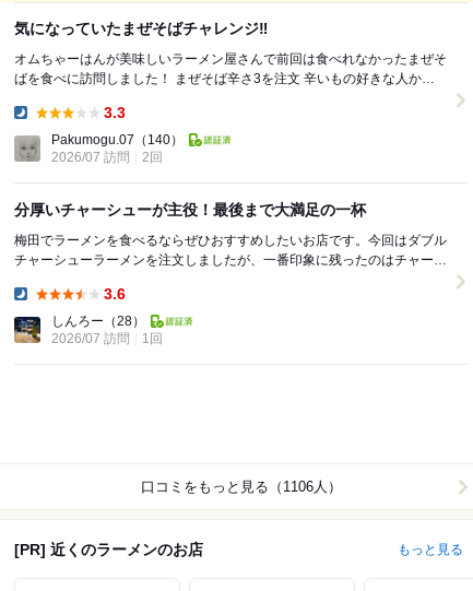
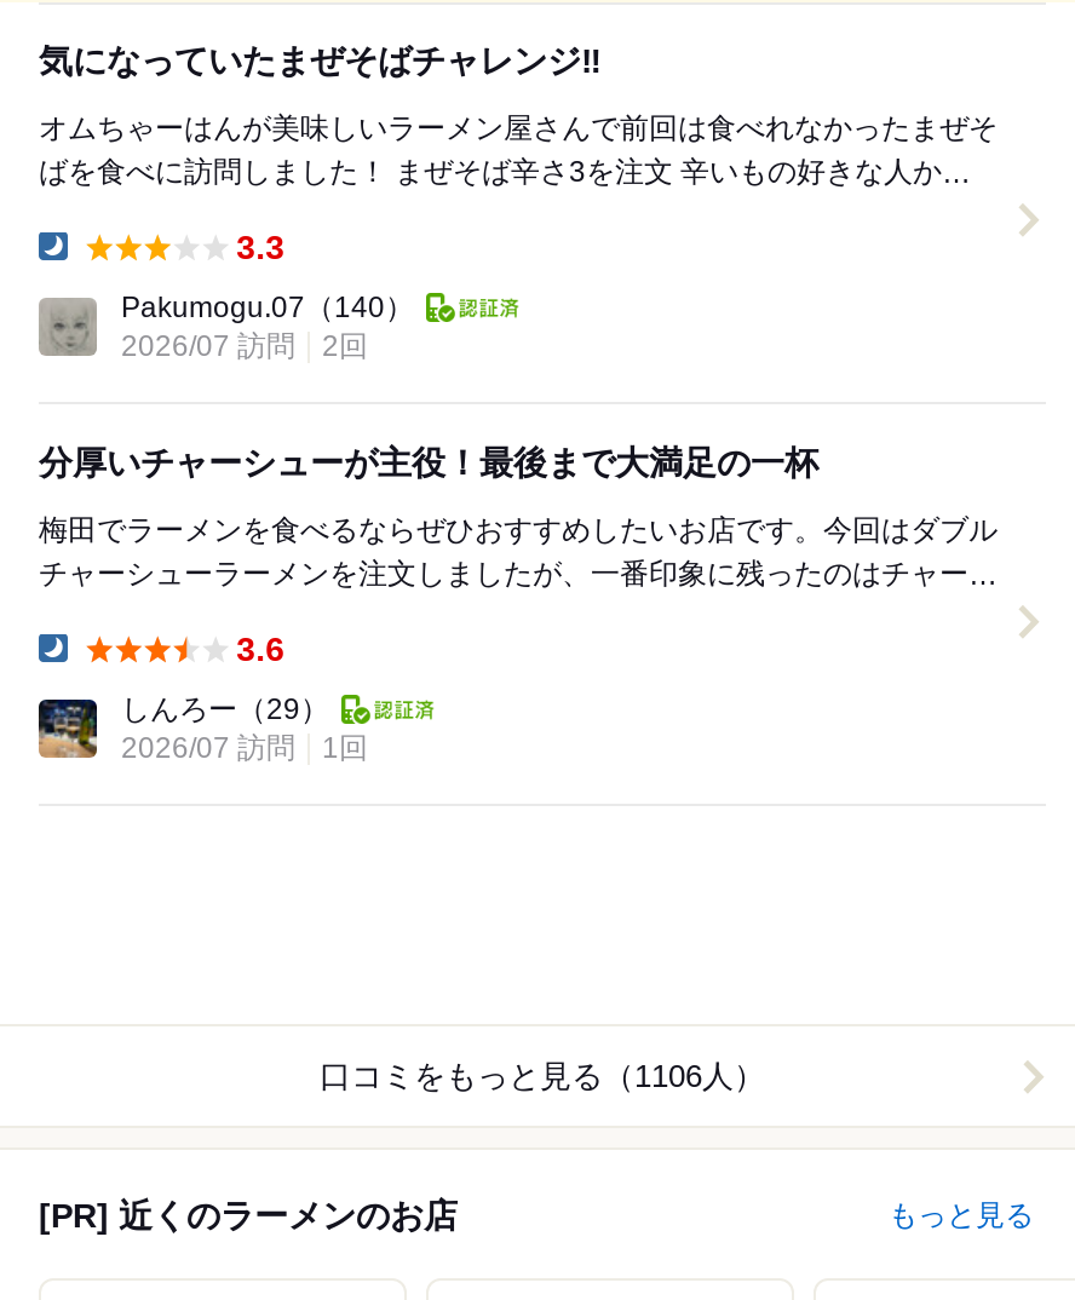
- しんろー（28）
+ しんろー（29）
